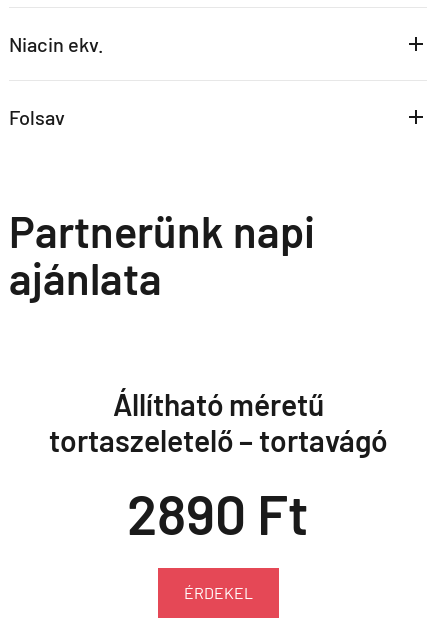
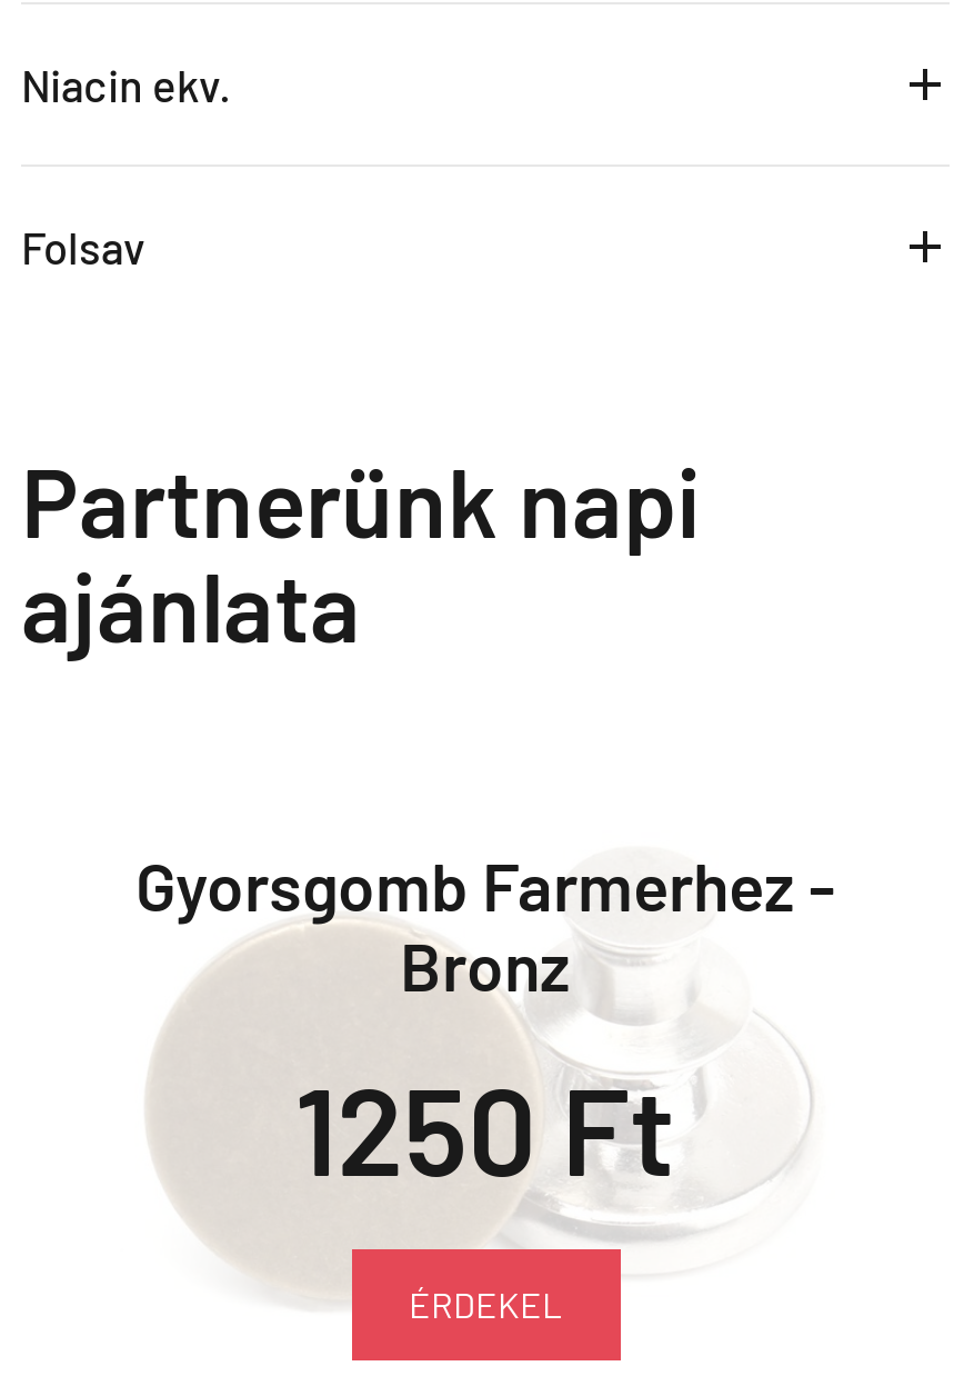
- Állítható méretű
- tortaszeletelő – tortavágó
- 2890 Ft
+ Gyorsgomb Farmerhez -
+ Bronz
+ 1250 Ft
